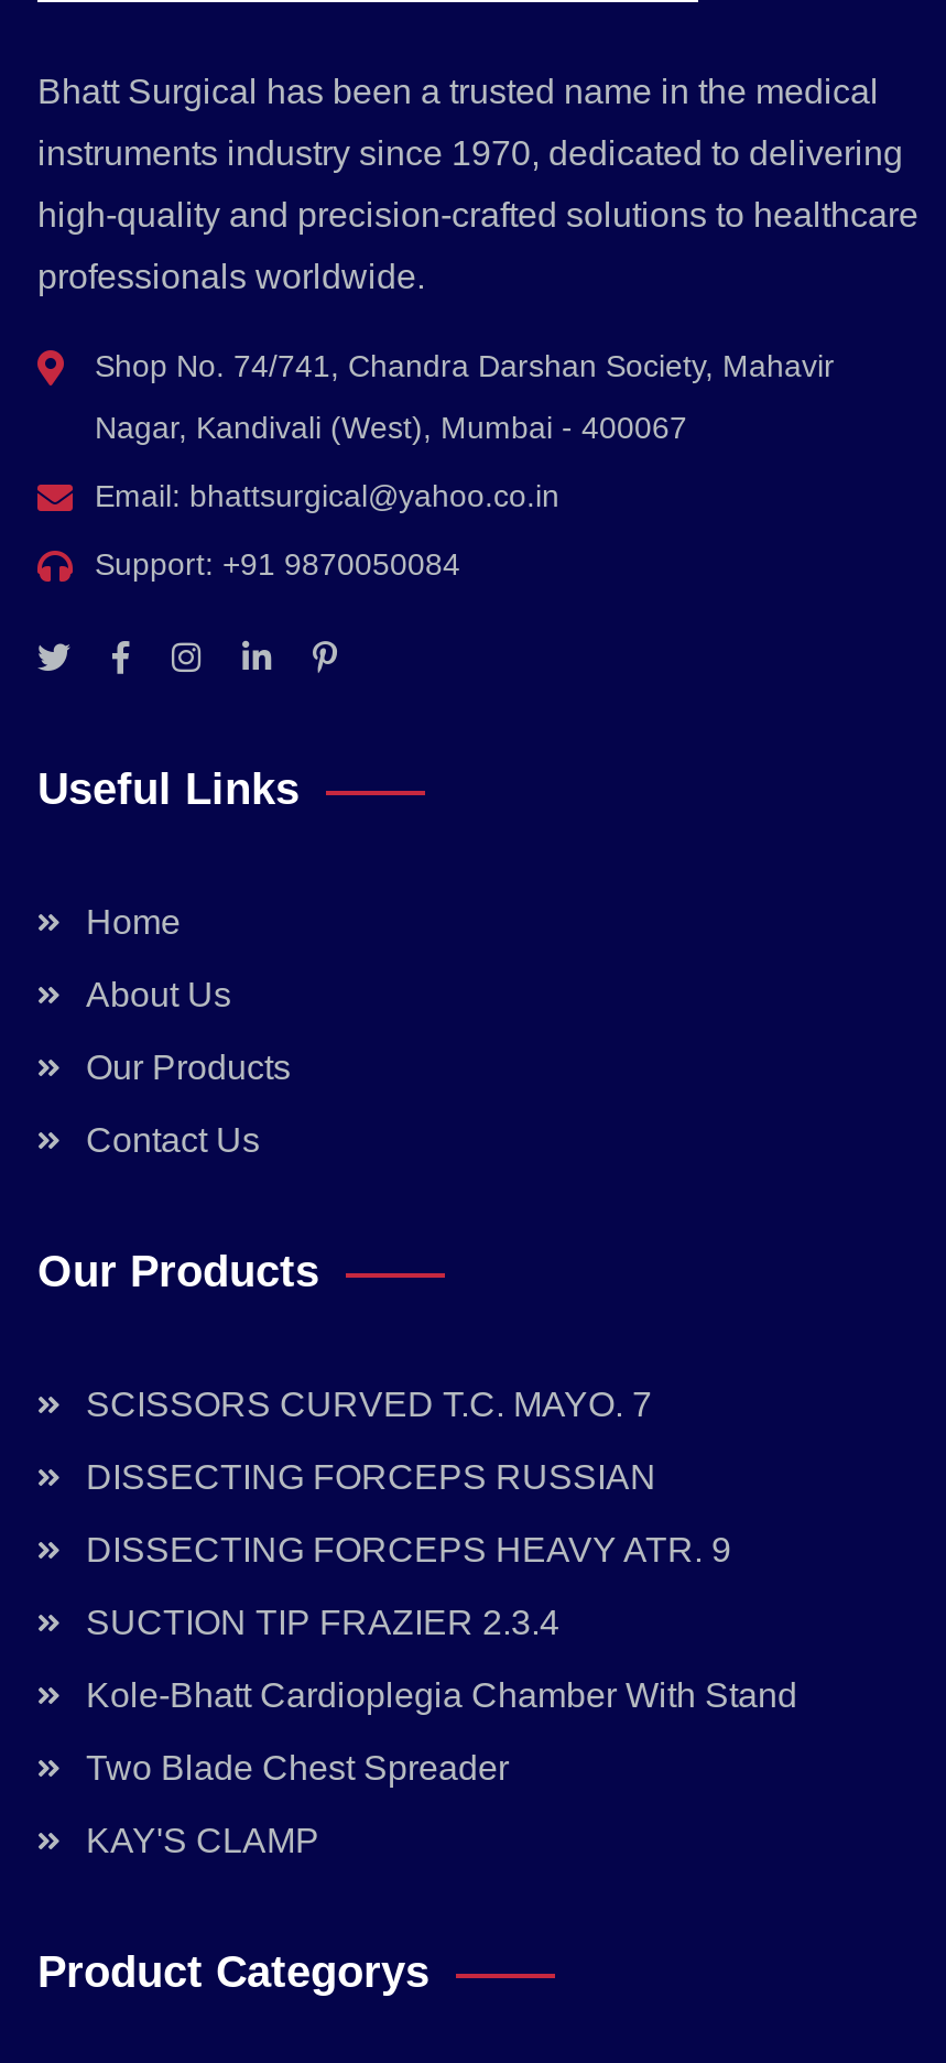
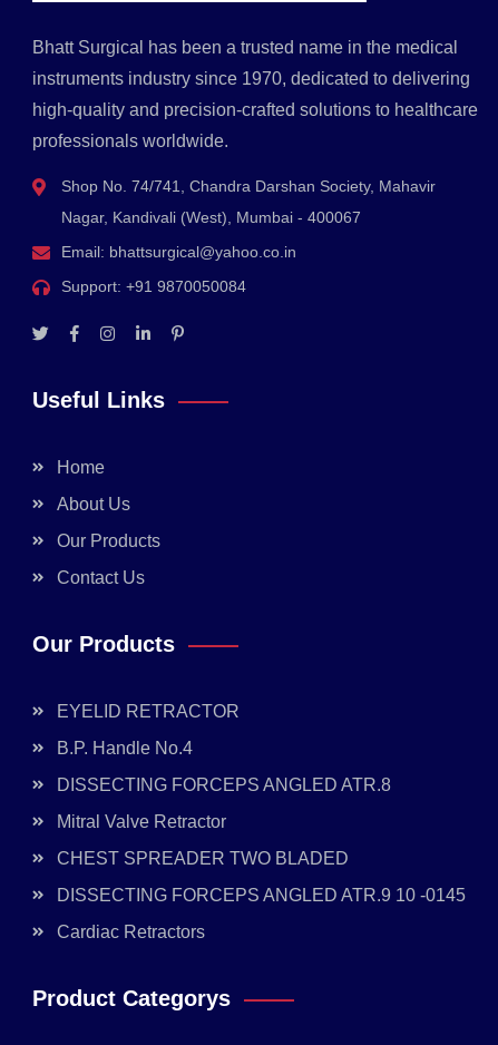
- SCISSORS CURVED T.C. MAYO. 7
+ EYELID RETRACTOR

- DISSECTING FORCEPS RUSSIAN
+ B.P. Handle No.4

- DISSECTING FORCEPS HEAVY ATR. 9
+ DISSECTING FORCEPS ANGLED ATR.8

- SUCTION TIP FRAZIER 2.3.4
+ Mitral Valve Retractor

- Kole-Bhatt Cardioplegia Chamber With Stand
+ CHEST SPREADER TWO BLADED

- Two Blade Chest Spreader
+ DISSECTING FORCEPS ANGLED ATR.9 10 -0145

- KAY'S CLAMP
+ Cardiac Retractors
